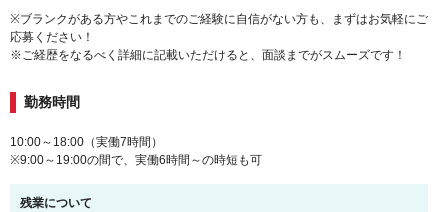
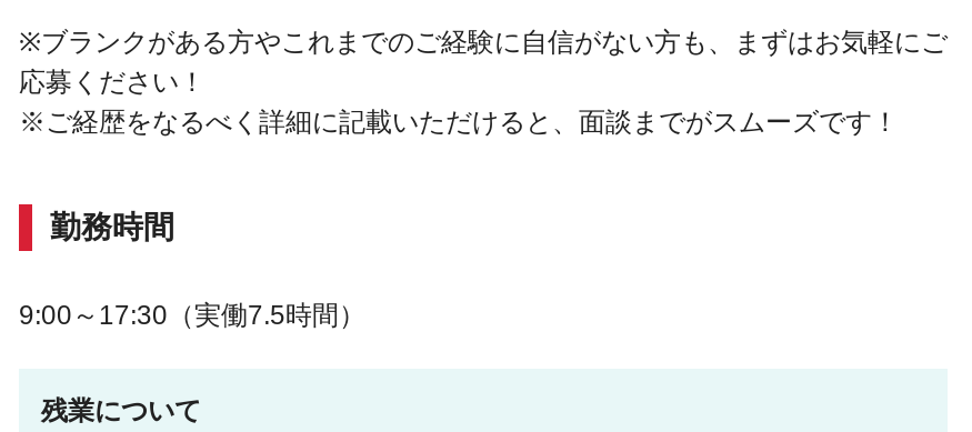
- 10:00～18:00（実働7時間）
- ※9:00～19:00の間で、実働6時間～の時短も可
+ 9:00～17:30（実働7.5時間）
